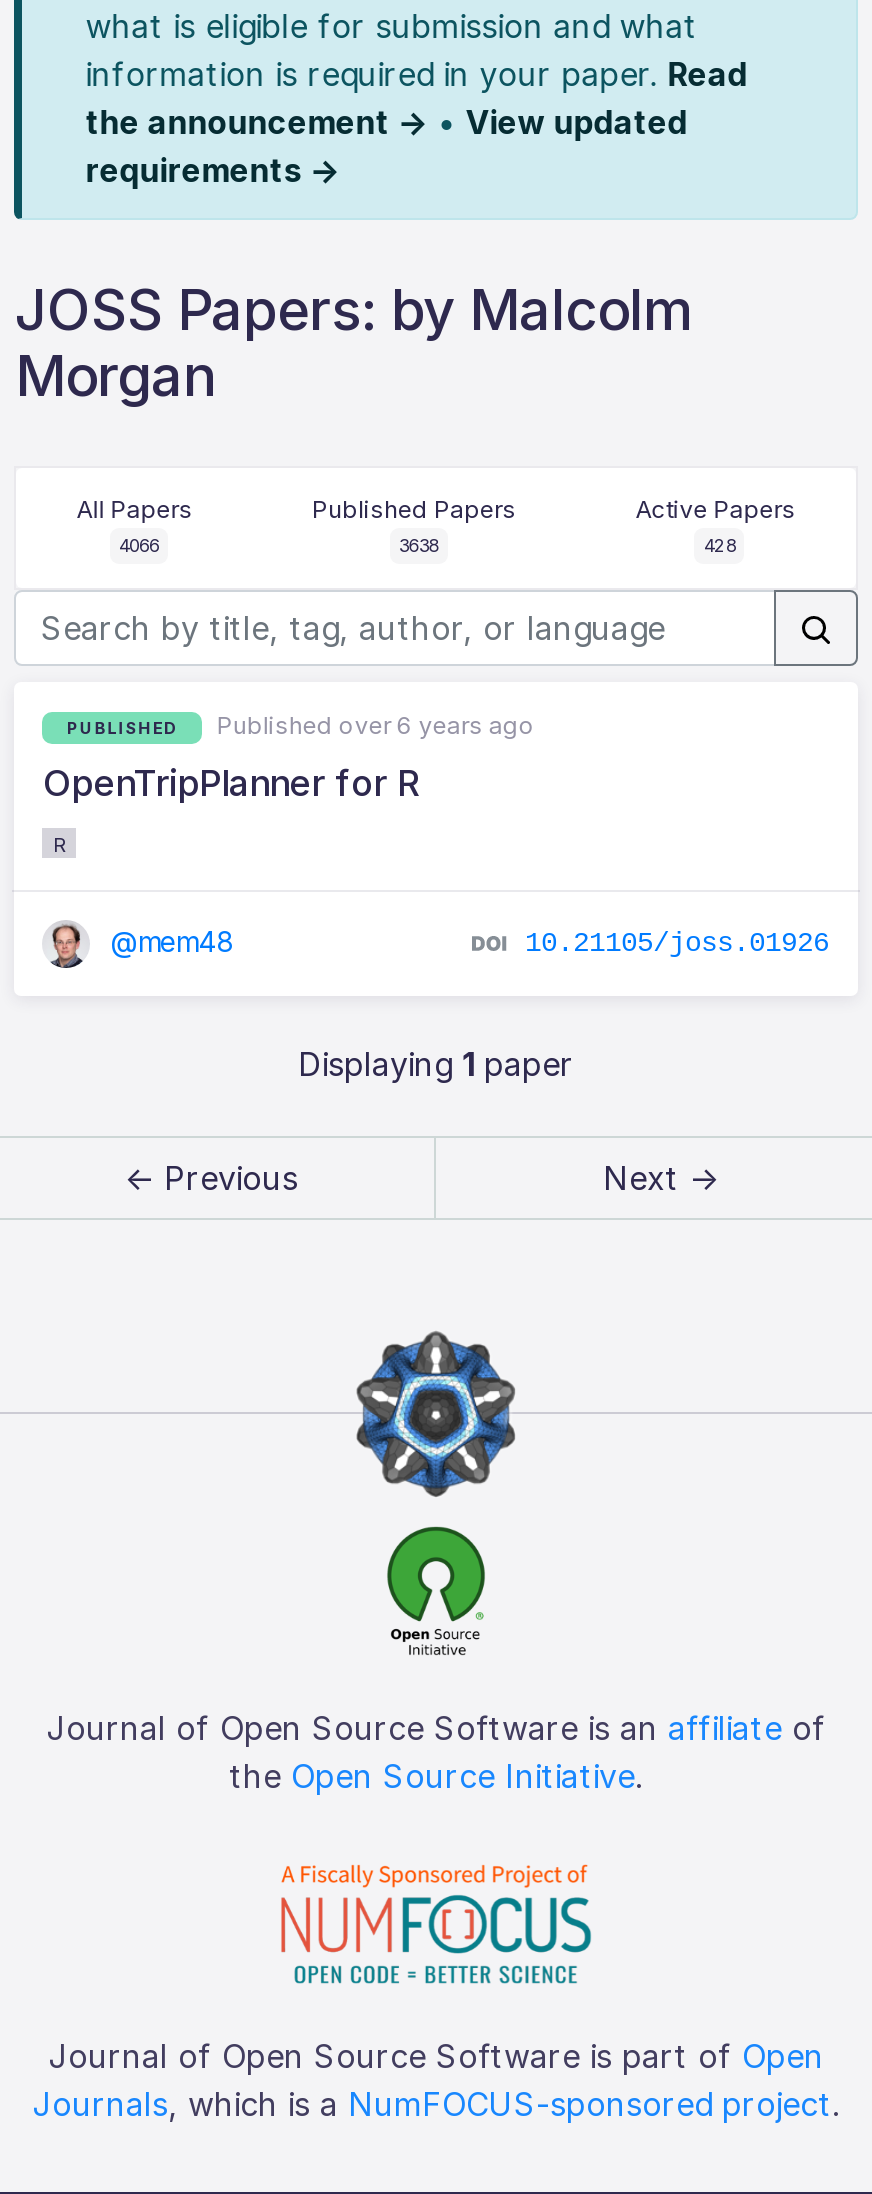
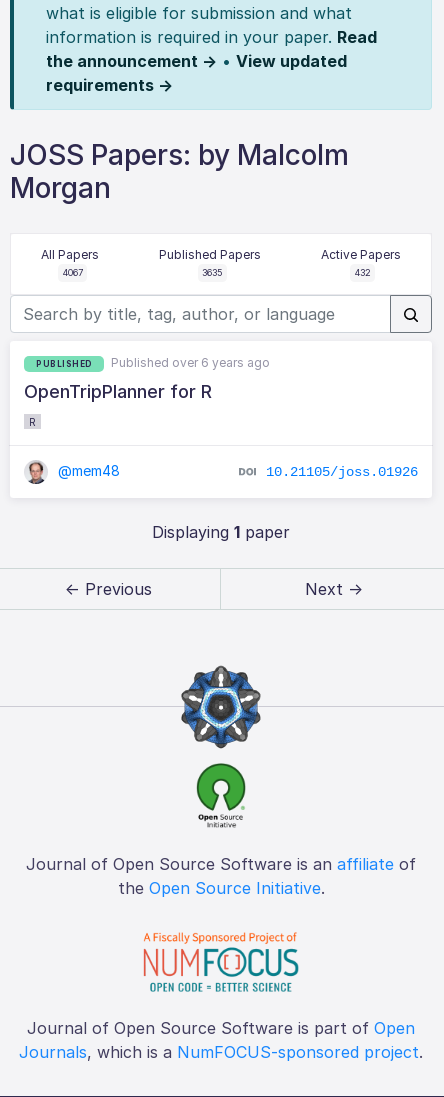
- 4066
+ 4067

- 3638
+ 3635

- 428
+ 432
